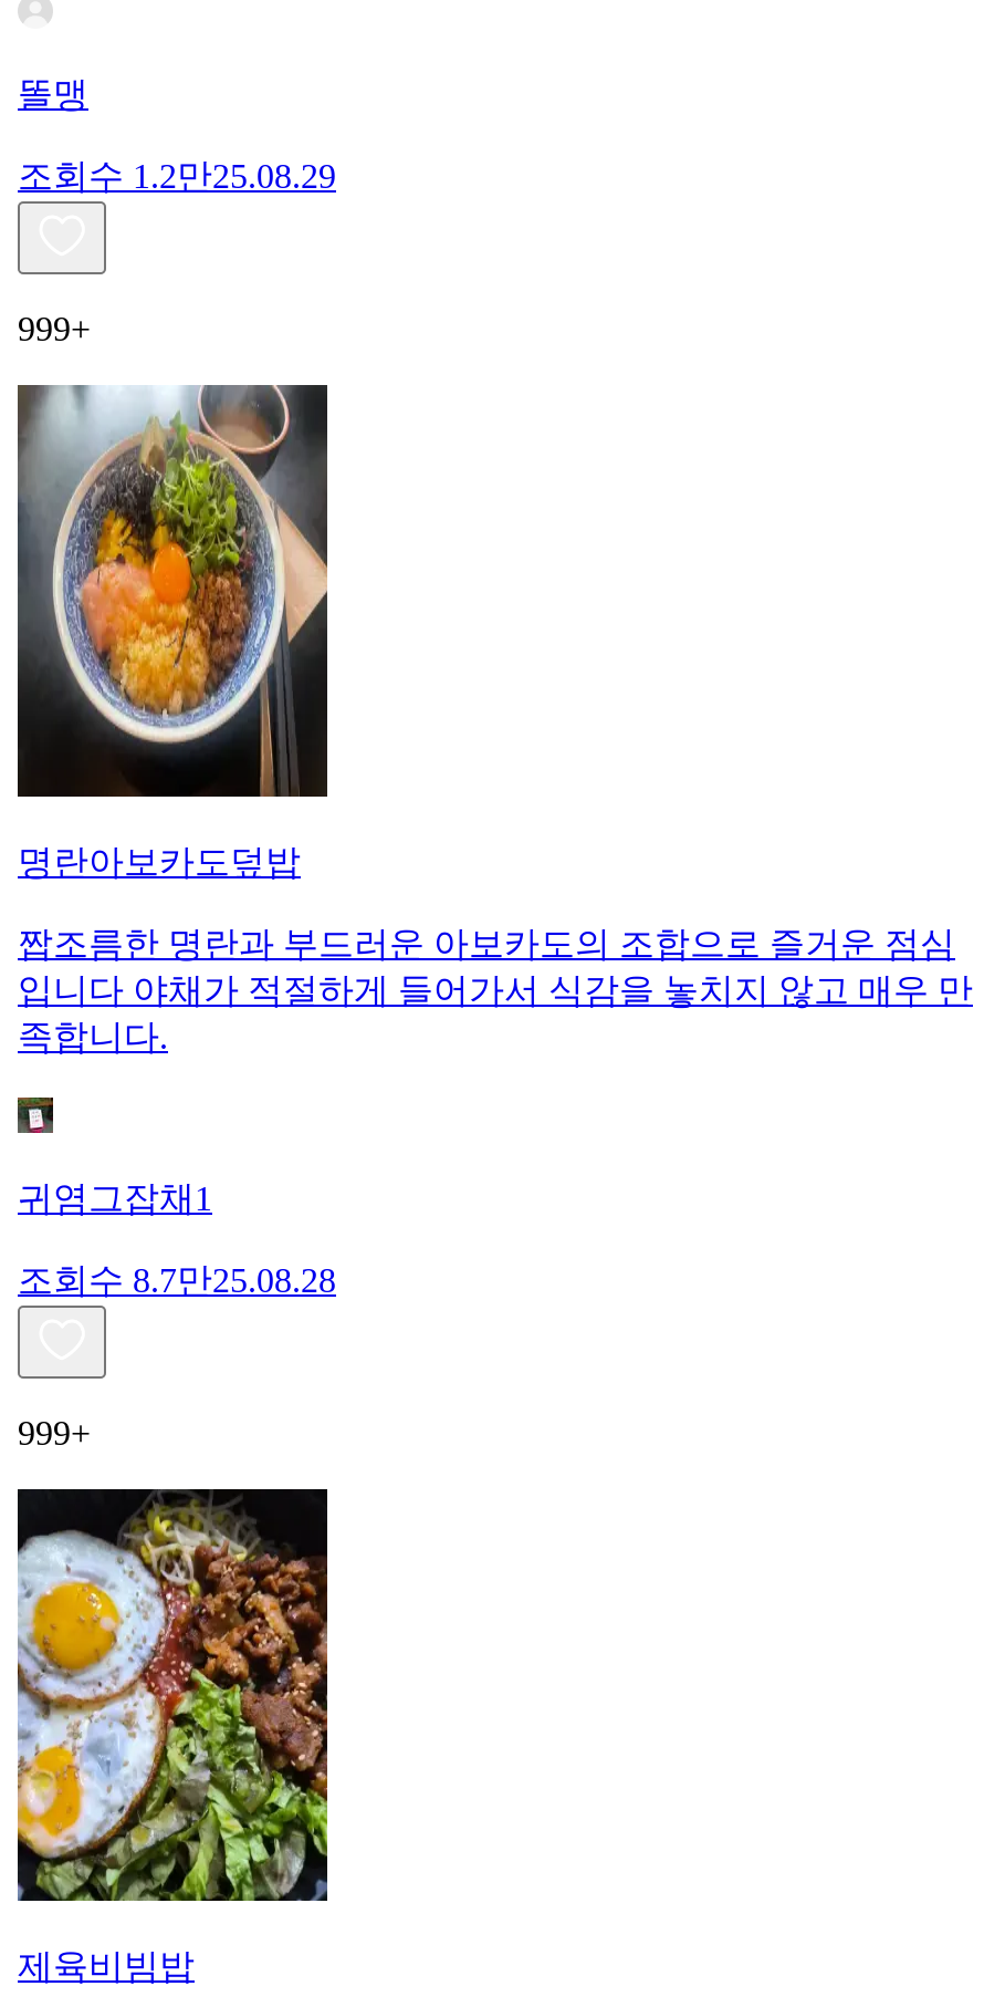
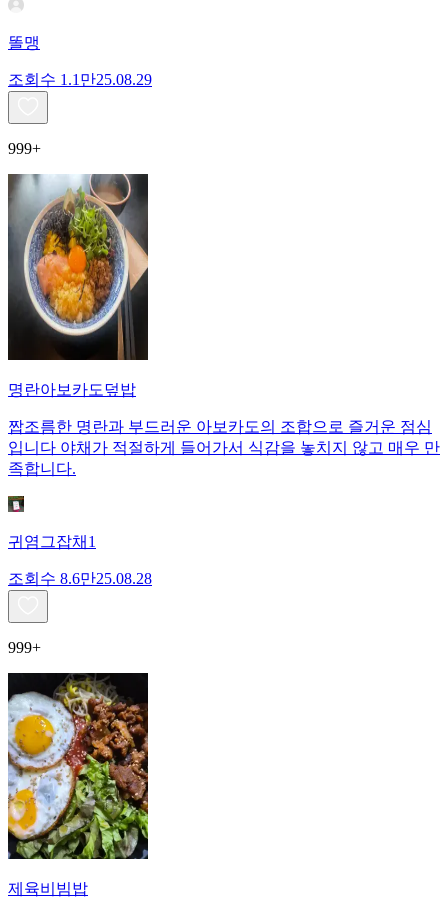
- 조회수 1.2만 25.08.29
+ 조회수 1.1만 25.08.29

- 조회수 8.7만 25.08.28
+ 조회수 8.6만 25.08.28
